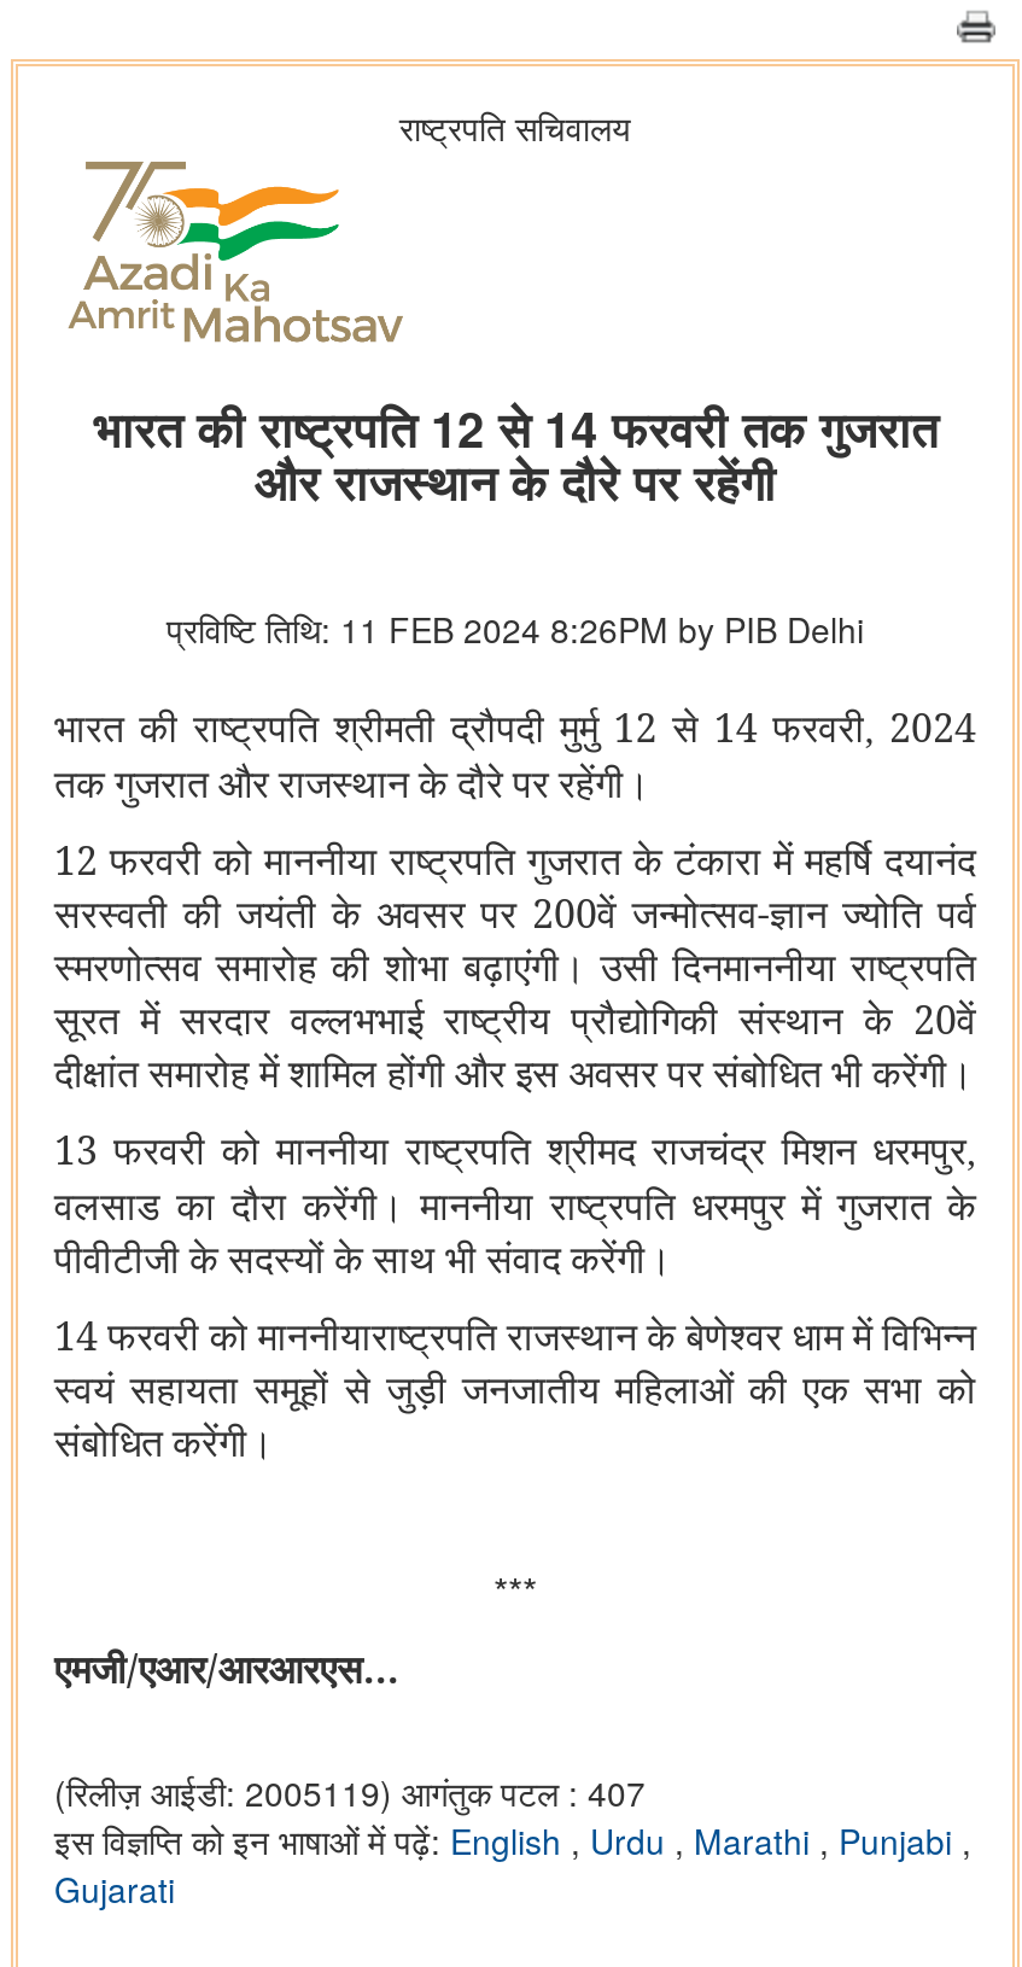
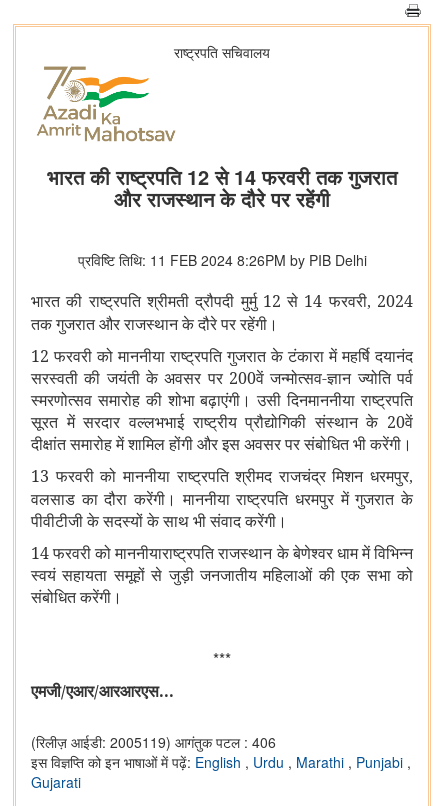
- (रिलीज़ आईडी: 2005119) आगंतुक पटल : 407
+ (रिलीज़ आईडी: 2005119) आगंतुक पटल : 406
